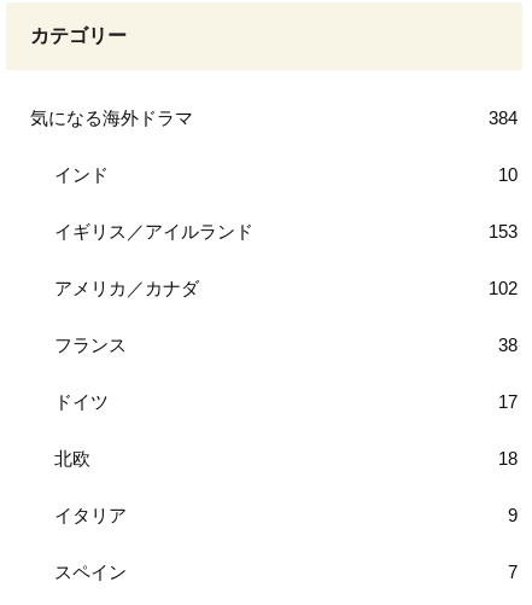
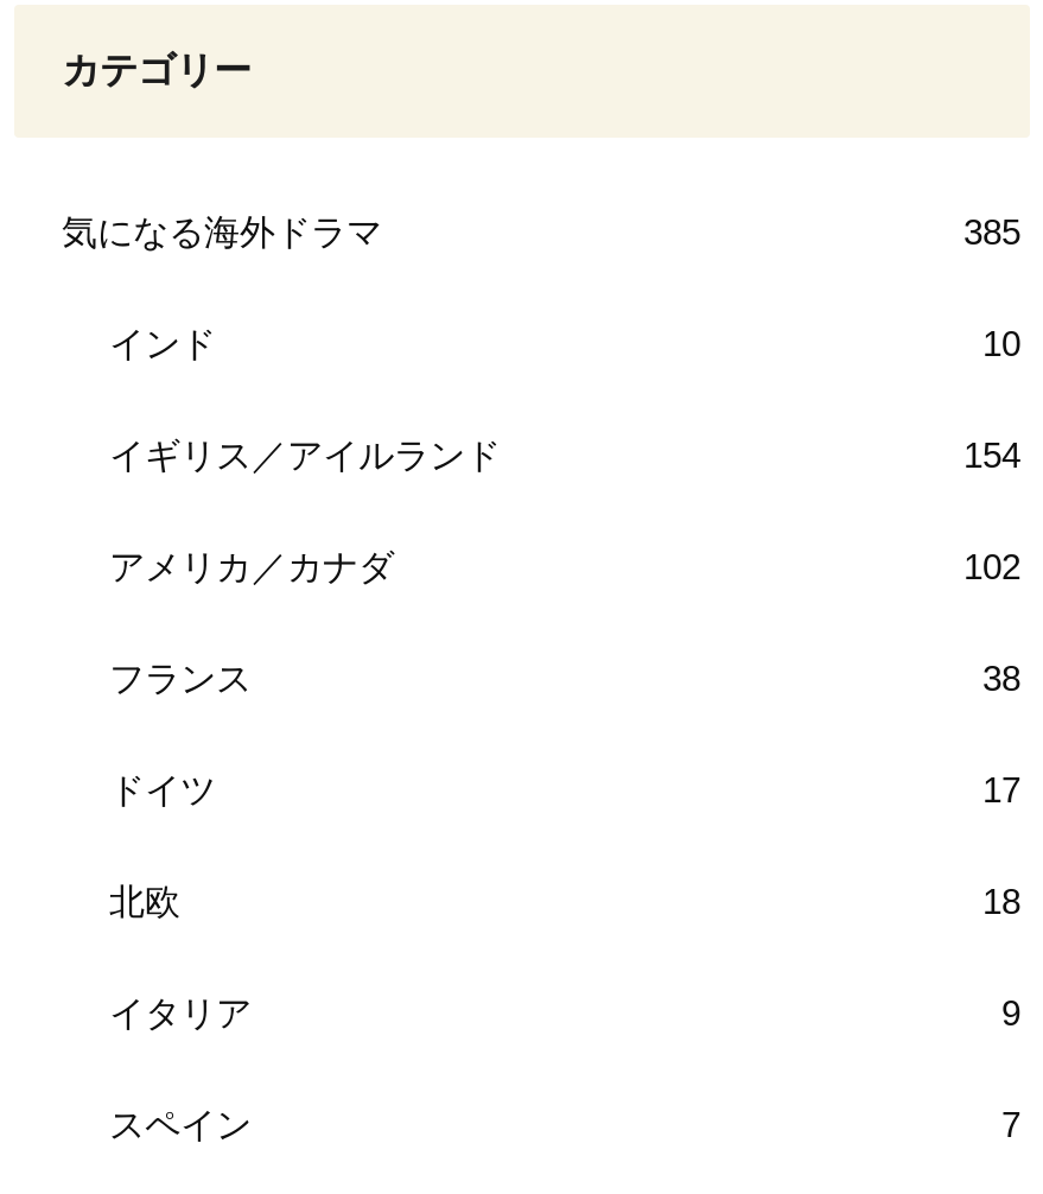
- 384
+ 385

- 153
+ 154
